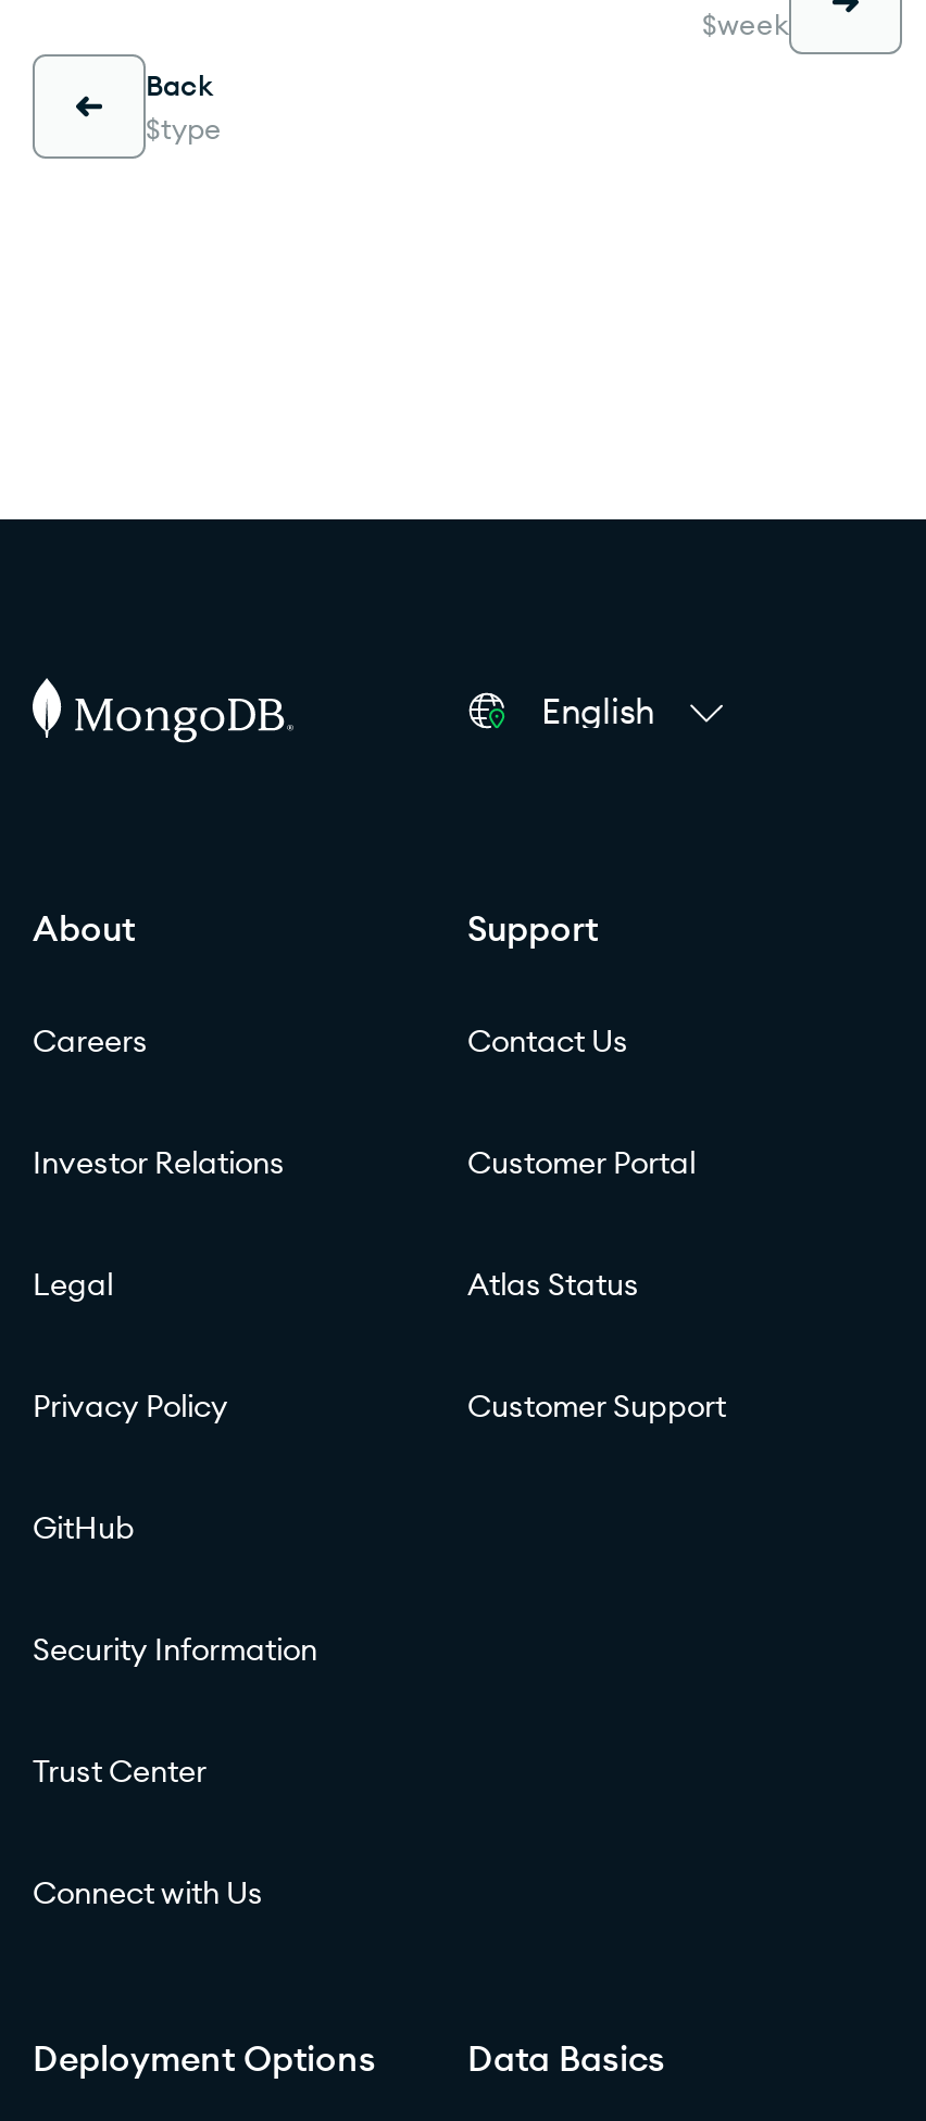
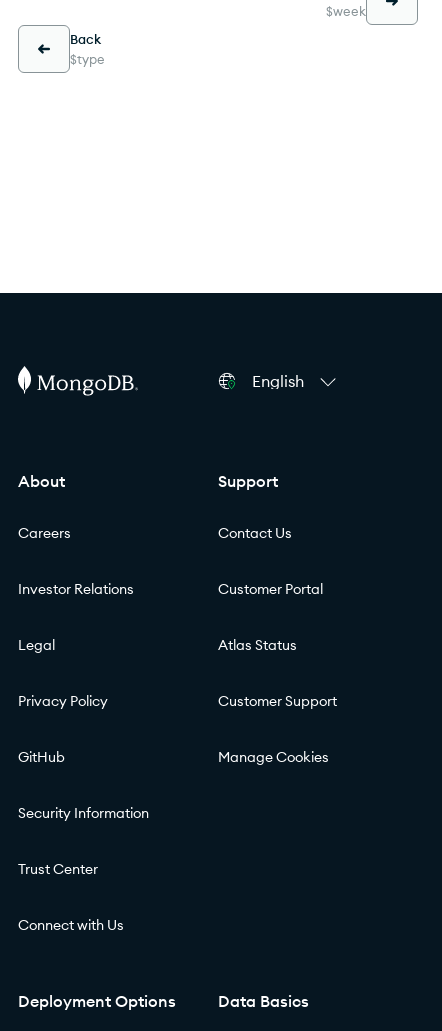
+ Manage Cookies
